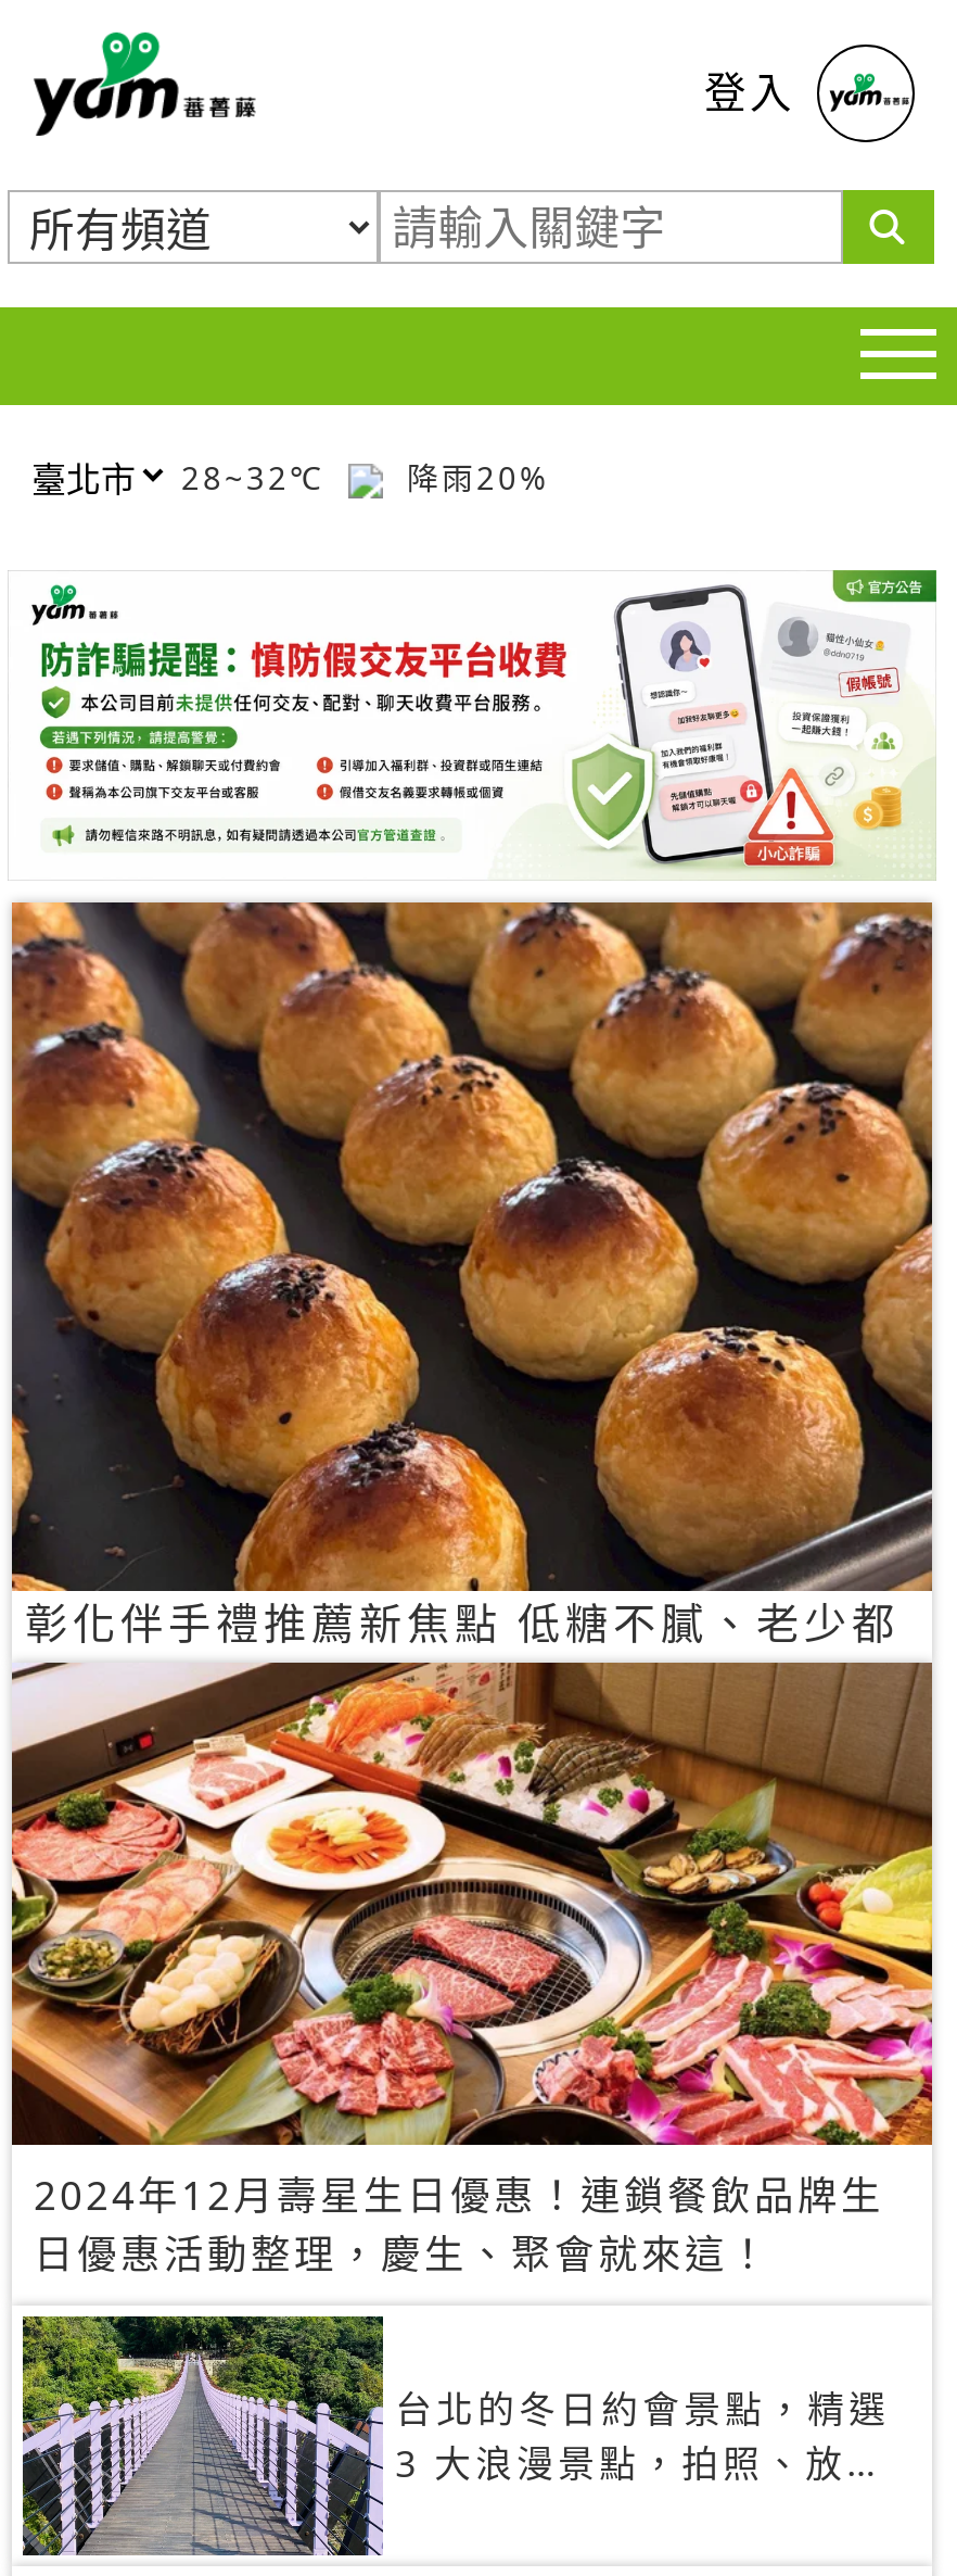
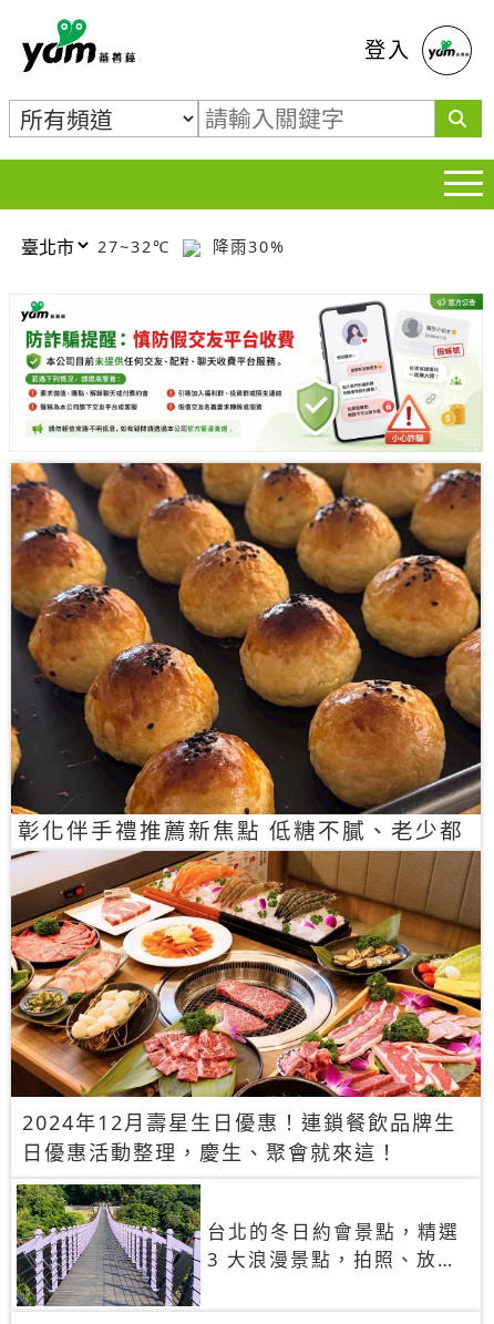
- 28~32℃
+ 27~32℃

- 降雨20%
+ 降雨30%
